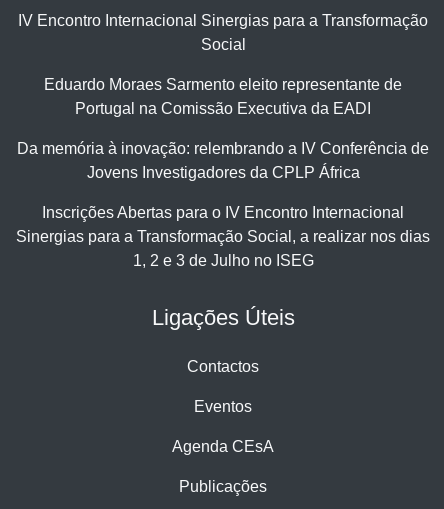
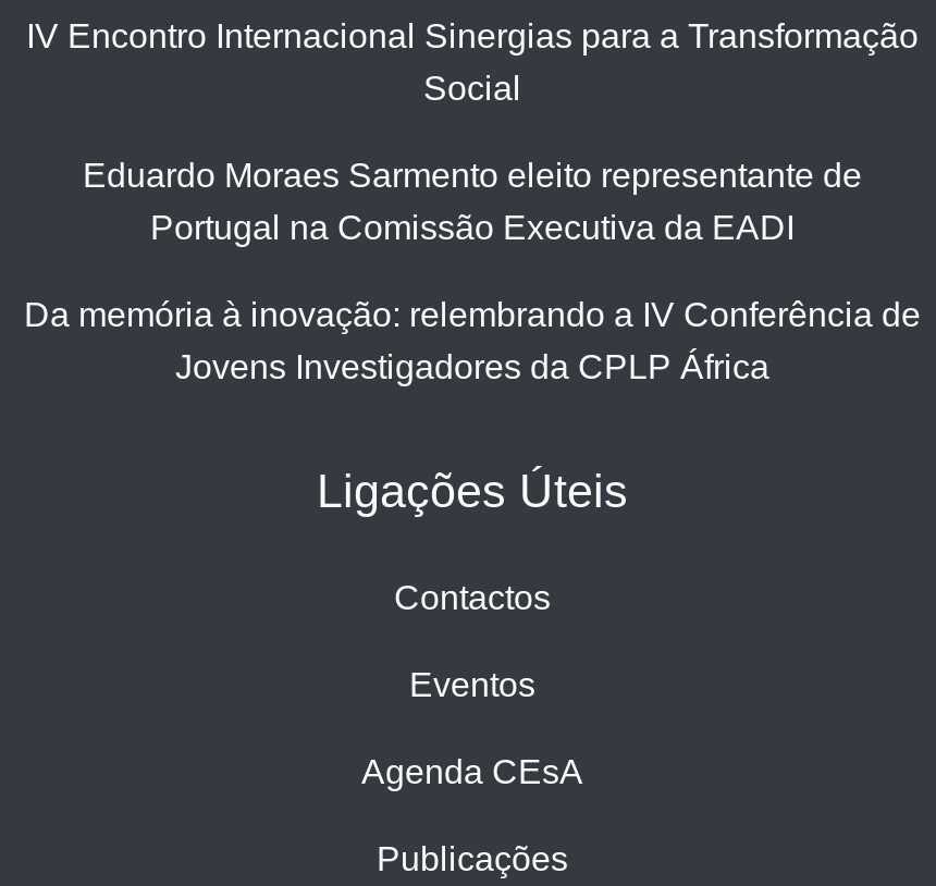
- Inscrições Abertas para o IV Encontro Internacional
- Sinergias para a Transformação Social, a realizar nos dias
- 1, 2 e 3 de Julho no ISEG
